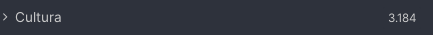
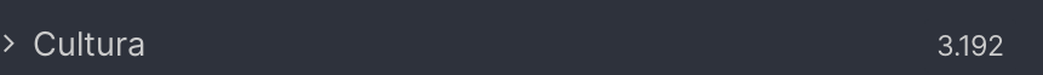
- 3.184
+ 3.192
